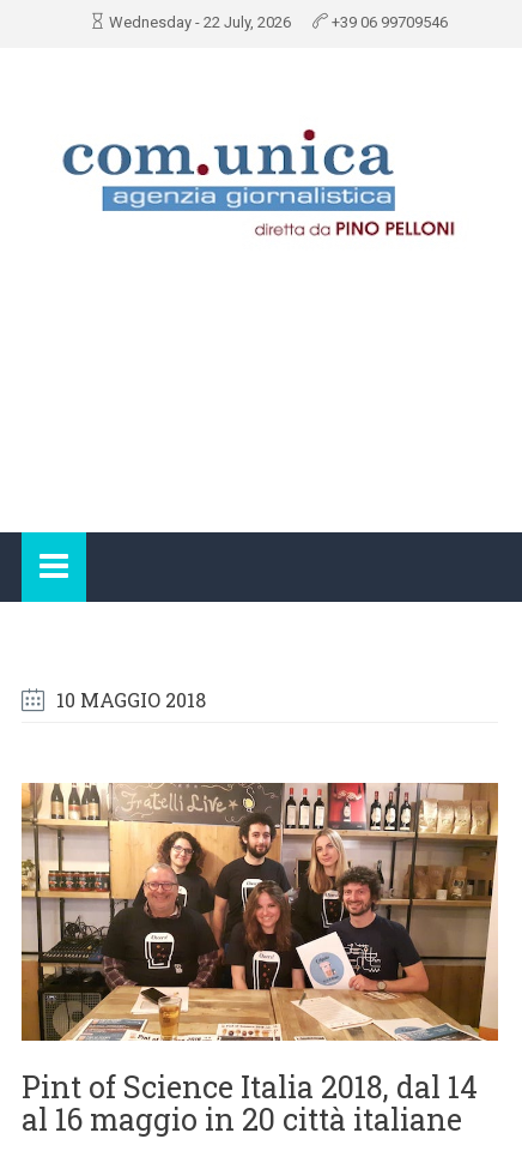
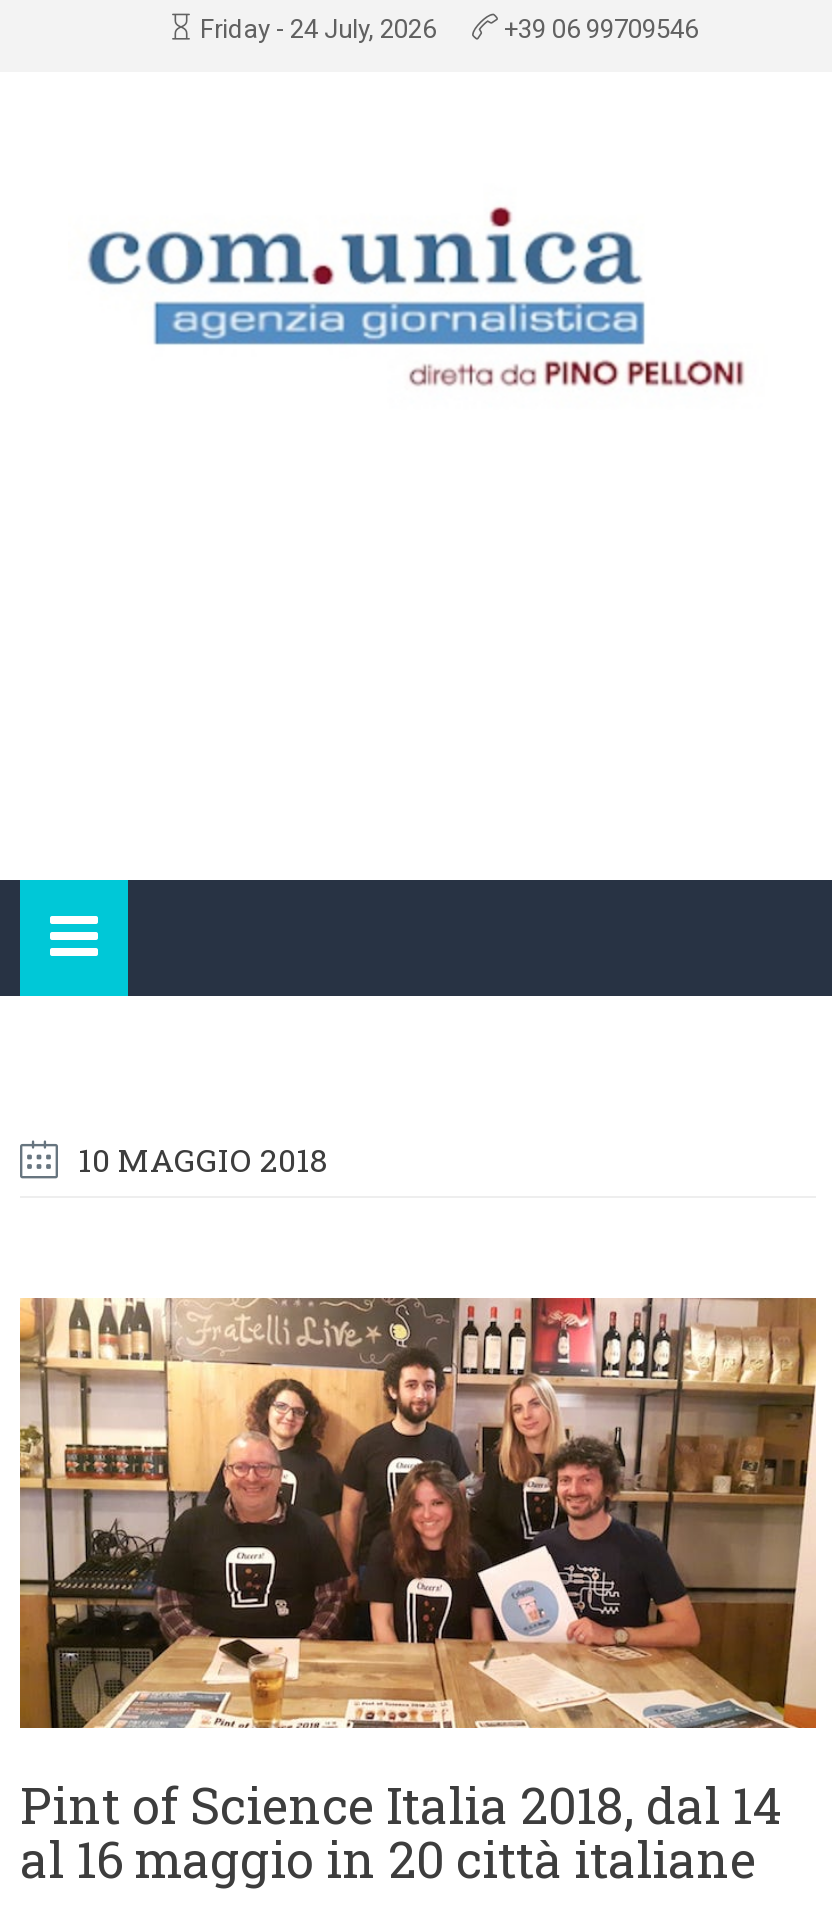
- Wednesday - 22 July, 2026
+ Friday - 24 July, 2026
